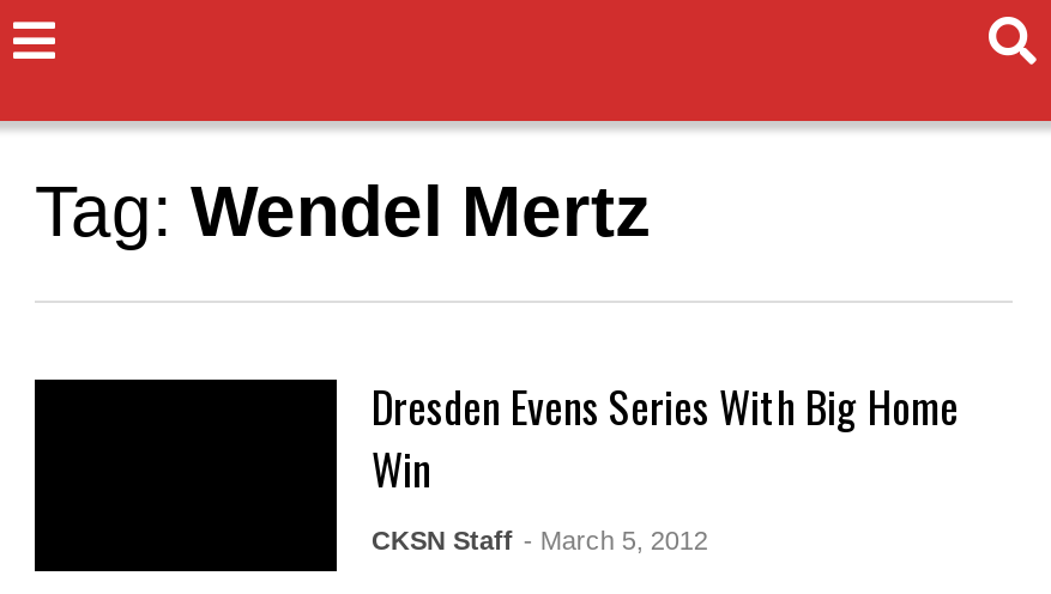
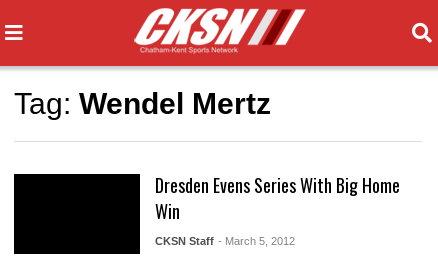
+ [image]
